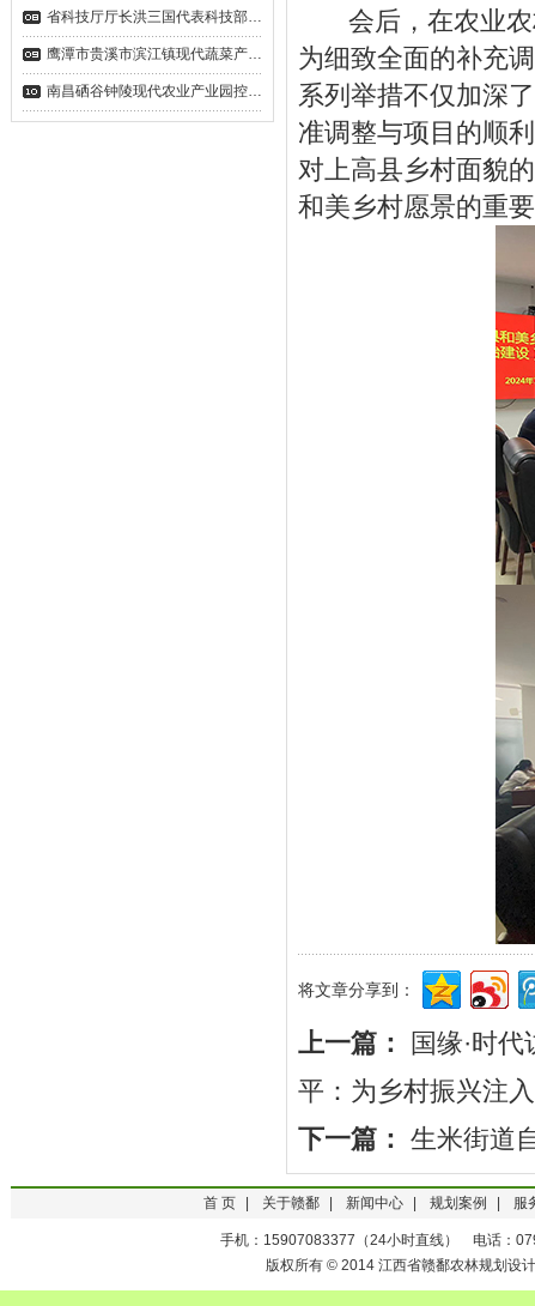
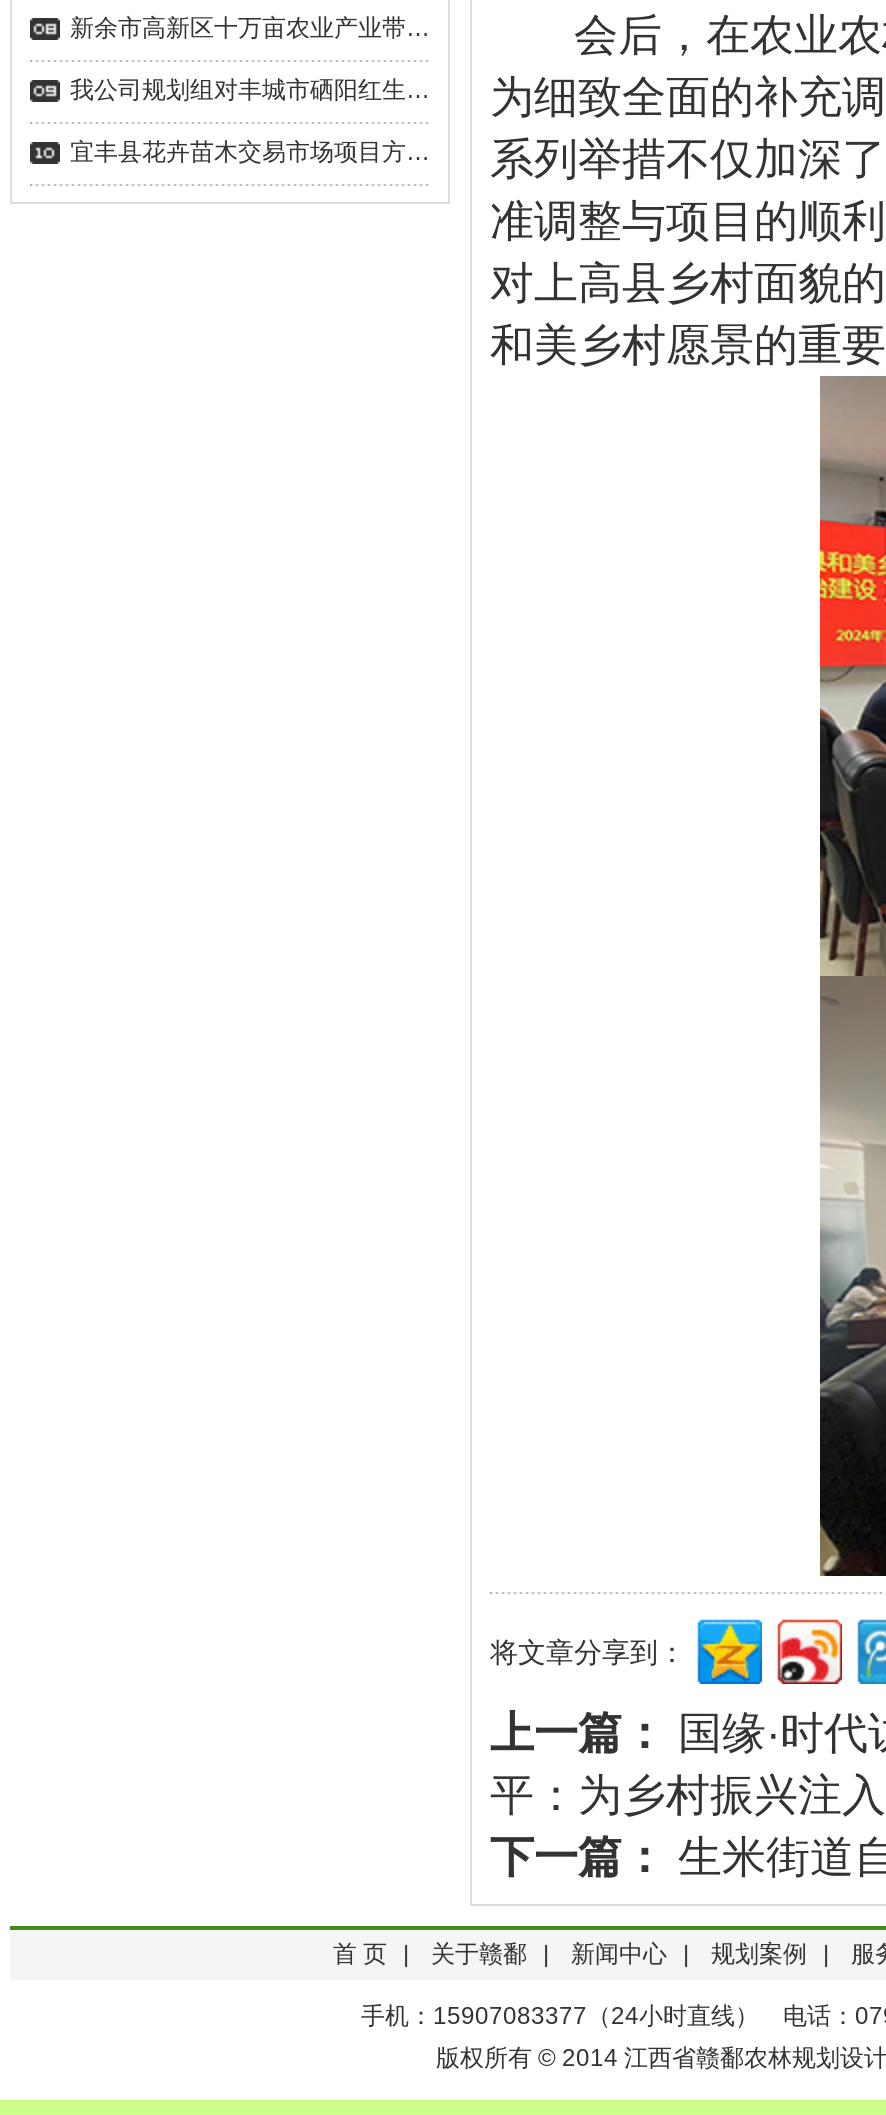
- 省科技厅厅长洪三国代表科技部…
+ 新余市高新区十万亩农业产业带…

- 鹰潭市贵溪市滨江镇现代蔬菜产…
+ 我公司规划组对丰城市硒阳红生…

- 南昌硒谷钟陵现代农业产业园控…
+ 宜丰县花卉苗木交易市场项目方…
